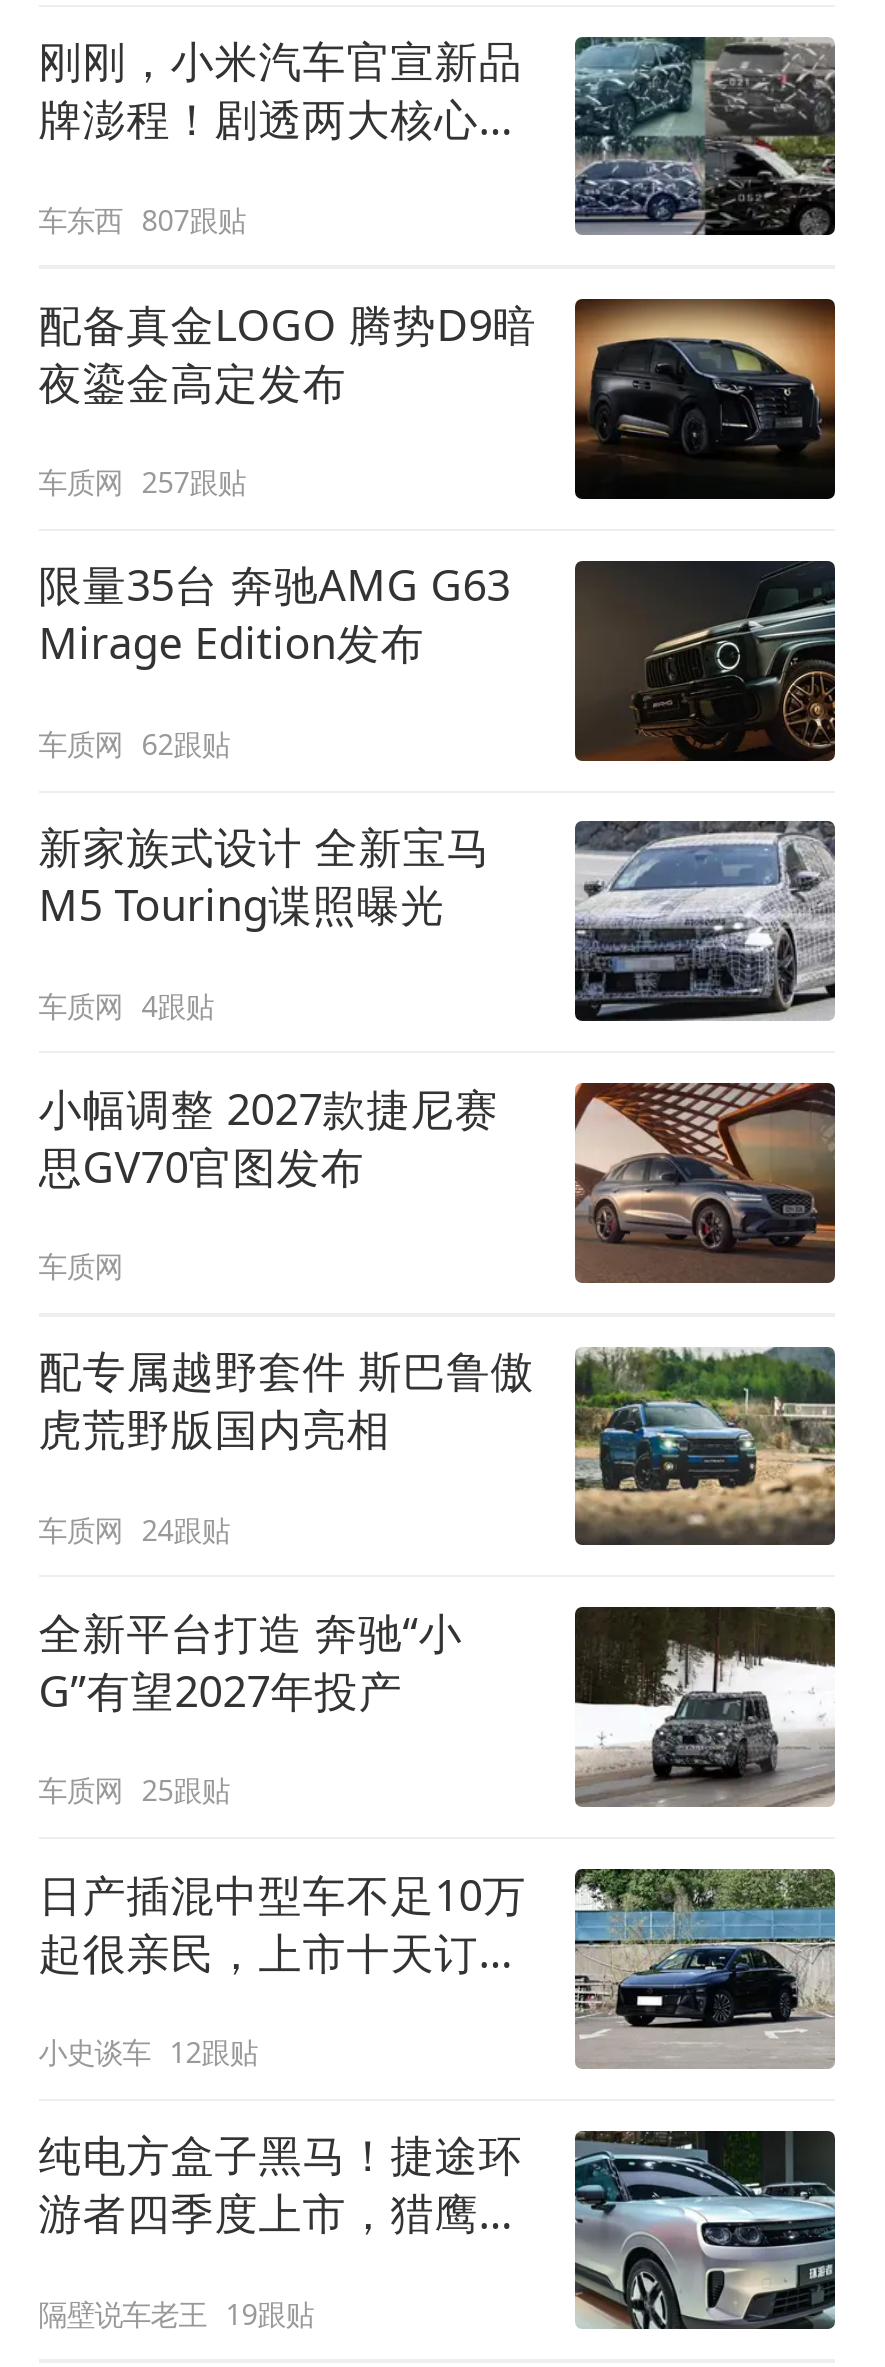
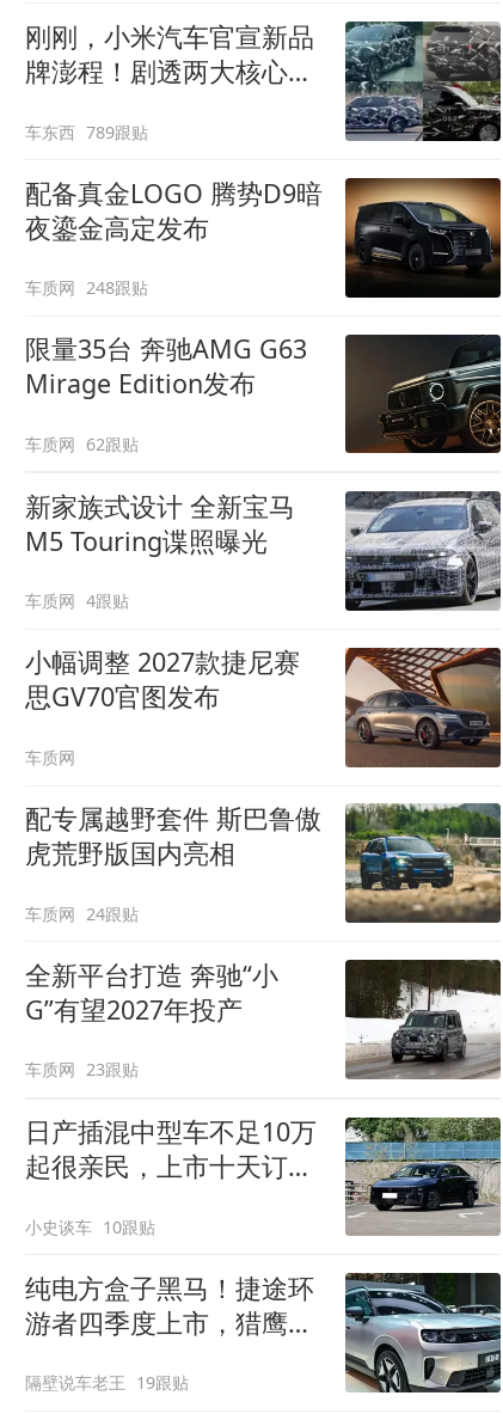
- 车东西 807跟贴
+ 车东西 789跟贴

- 车质网 257跟贴
+ 车质网 248跟贴

- 车质网 25跟贴
+ 车质网 23跟贴

- 小史谈车 12跟贴
+ 小史谈车 10跟贴
